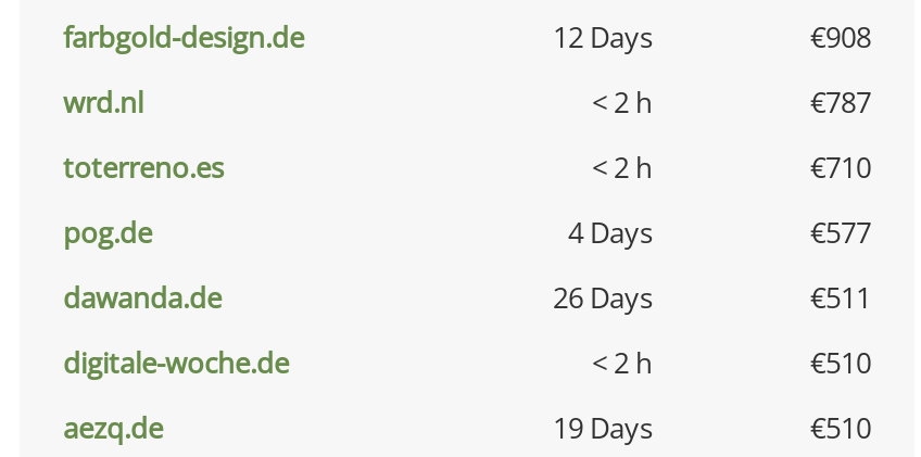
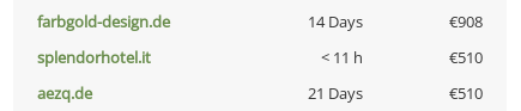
- 12 Days
+ 14 Days

- wrd.nl
- < 2 h
- €787
- toterreno.es
- < 2 h
- €710
- pog.de
- 4 Days
- €577
- dawanda.de
- 26 Days
- €511
- digitale-woche.de
- < 2 h
+ splendorhotel.it
+ < 11 h

- 19 Days
+ 21 Days
